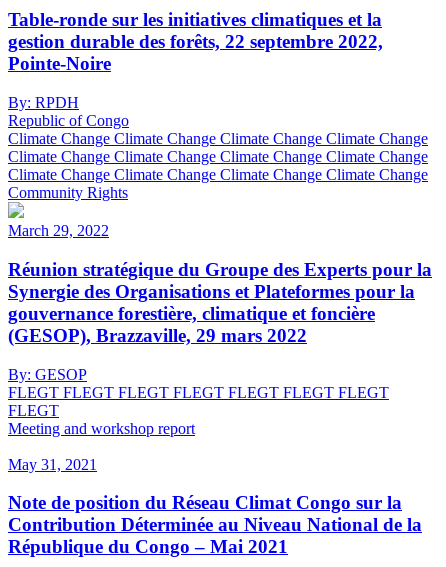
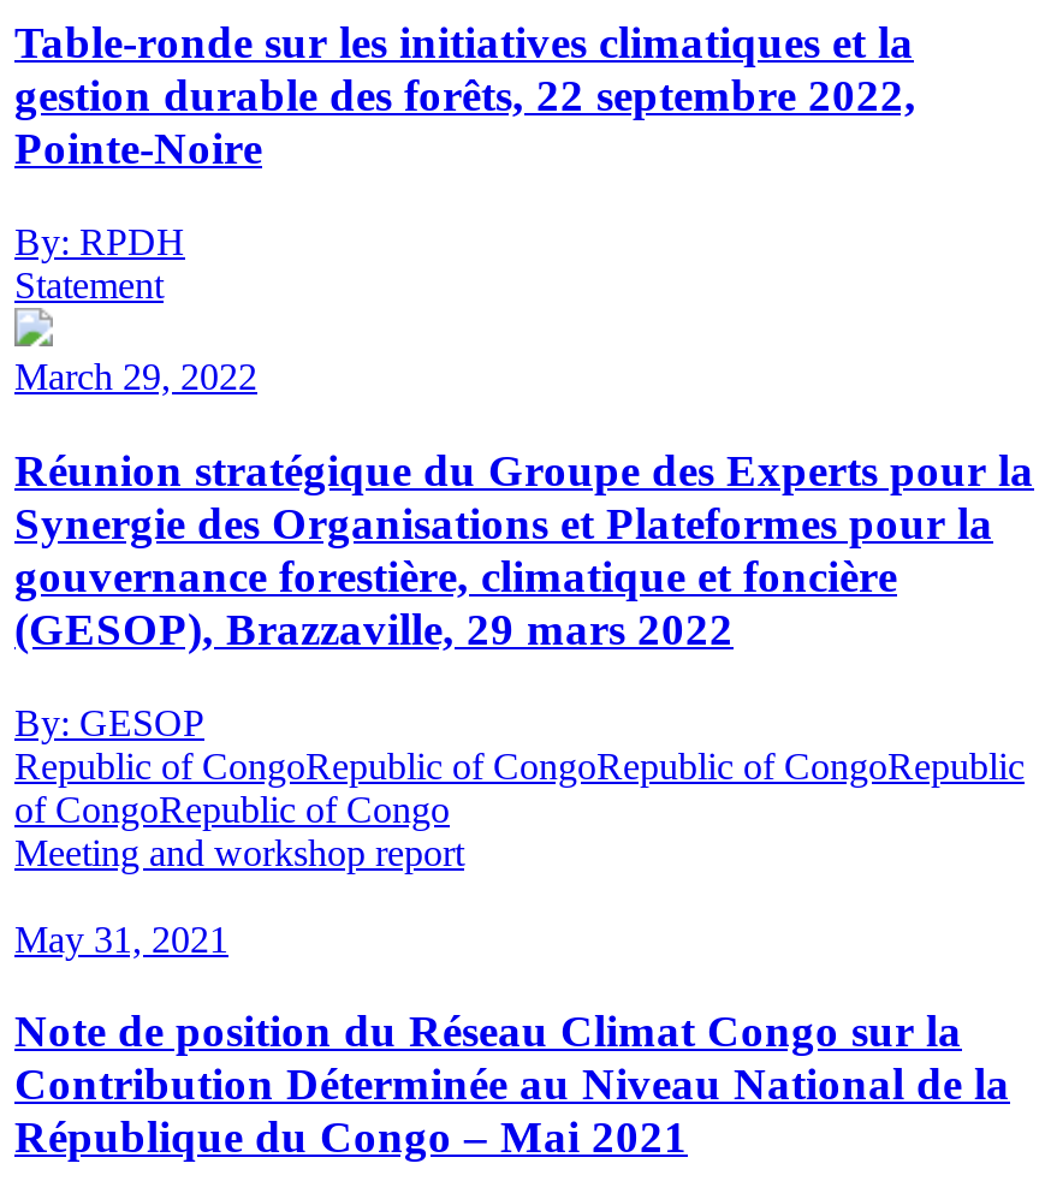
- Republic of Congo
- Climate Change Climate Change Climate Change Climate Change
- Climate Change Climate Change Climate Change Climate Change
- Climate Change Climate Change Climate Change Climate Change
- Community Rights
+ Statement

- FLEGT FLEGT FLEGT FLEGT FLEGT FLEGT FLEGT
- FLEGT
+ Republic of CongoRepublic of CongoRepublic of CongoRepublic
+ of CongoRepublic of Congo
